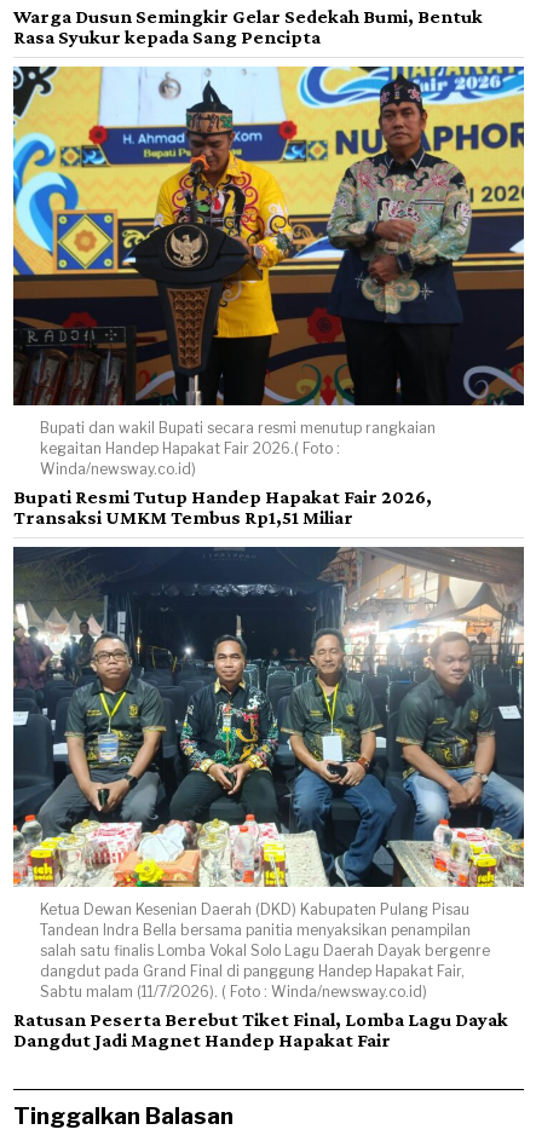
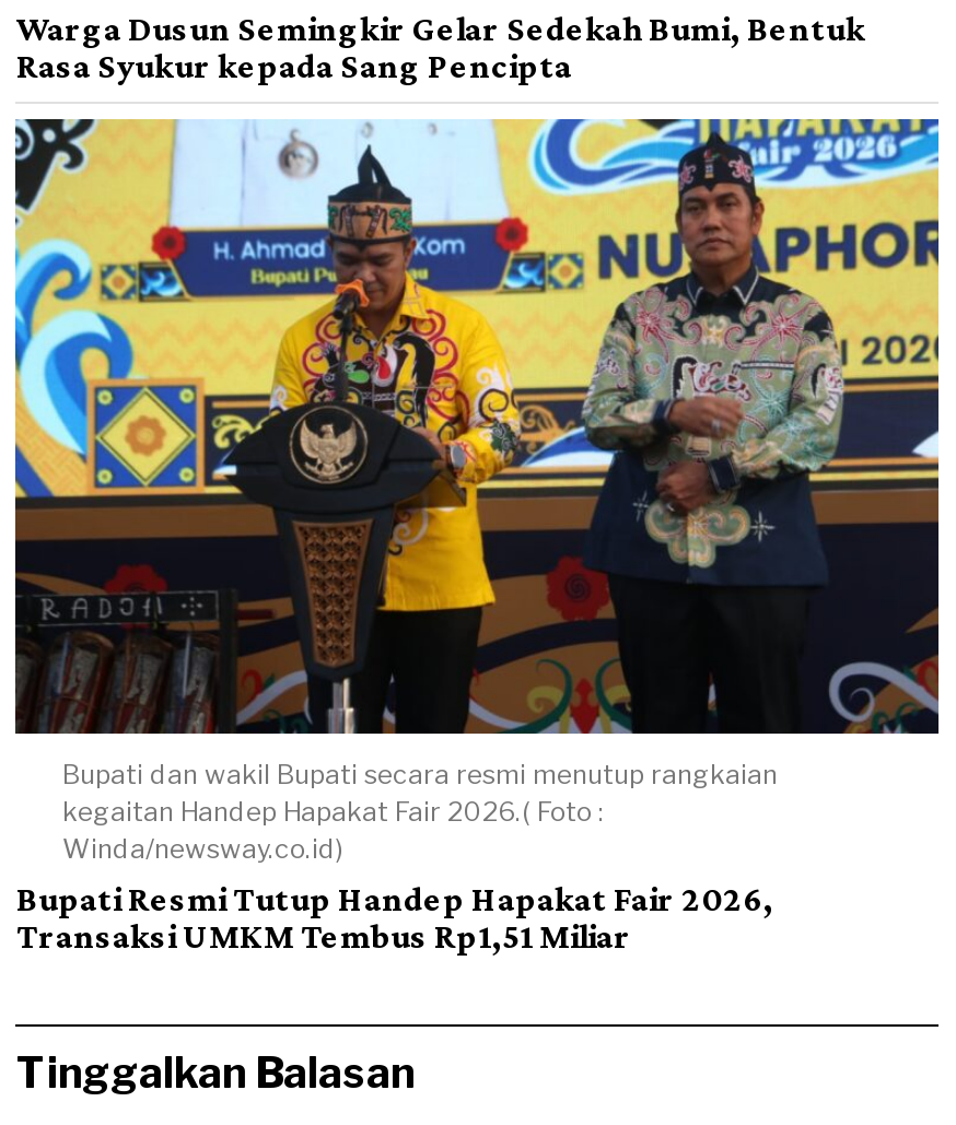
- [image]
- Ketua Dewan Kesenian Daerah (DKD) Kabupaten Pulang Pisau
- Tandean Indra Bella bersama panitia menyaksikan penampilan
- salah satu finalis Lomba Vokal Solo Lagu Daerah Dayak bergenre
- dangdut pada Grand Final di panggung Handep Hapakat Fair,
- Sabtu malam (11/7/2026). ( Foto : Winda/newsway.co.id)
- Ratusan Peserta Berebut Tiket Final, Lomba Lagu Dayak
- Dangdut Jadi Magnet Handep Hapakat Fair
